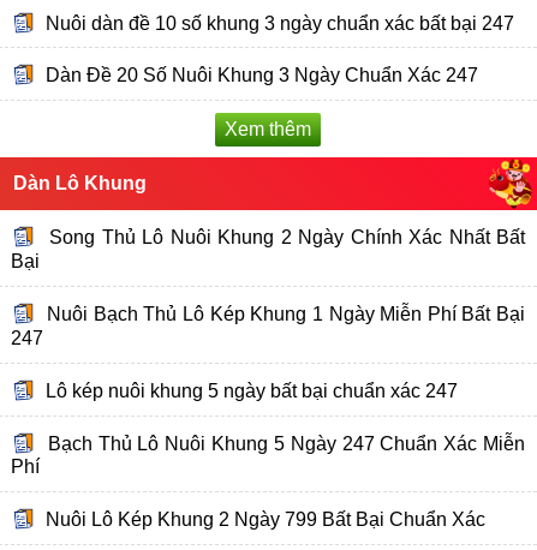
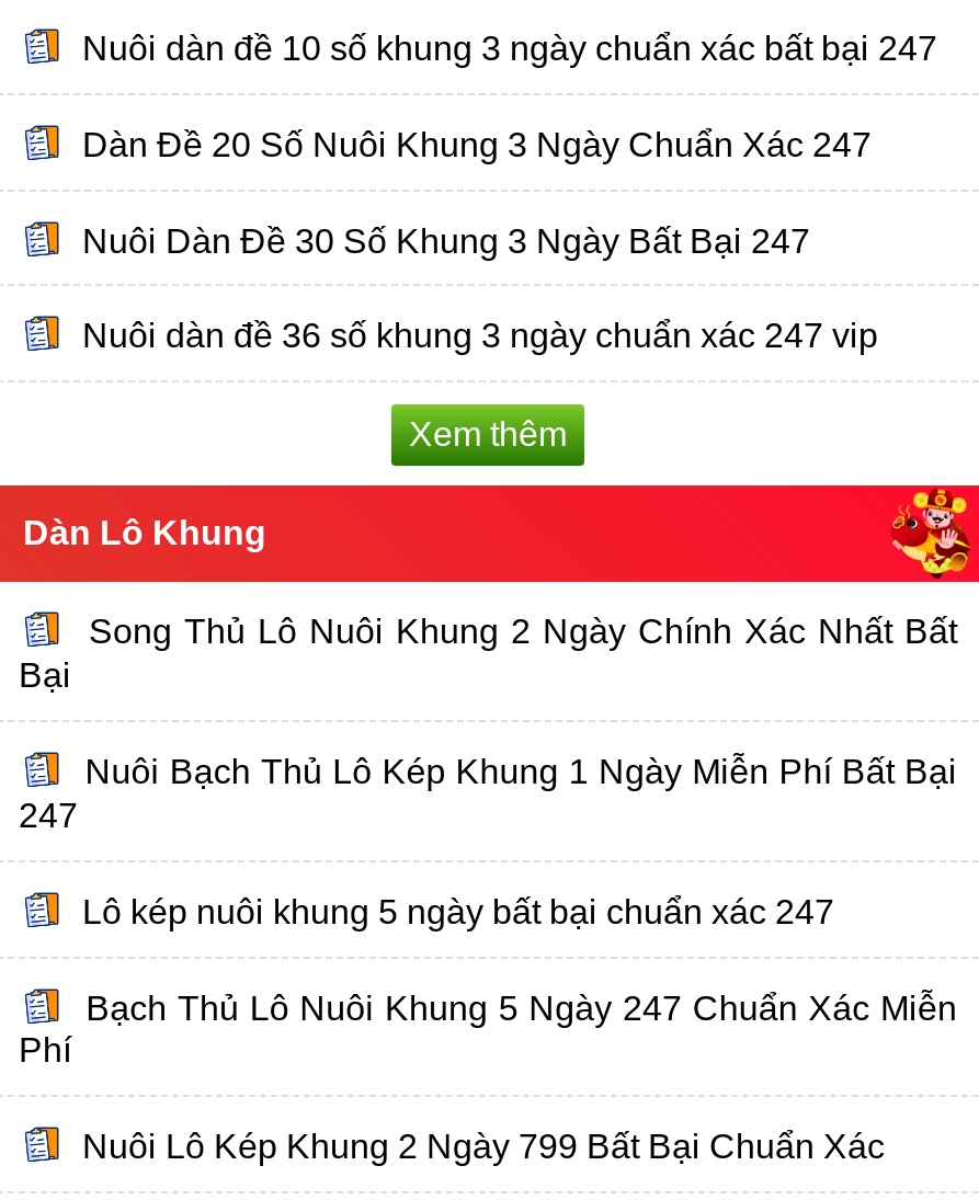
+ Nuôi Dàn Đề 30 Số Khung 3 Ngày Bất Bại 247
+ Nuôi dàn đề 36 số khung 3 ngày chuẩn xác 247 vip
